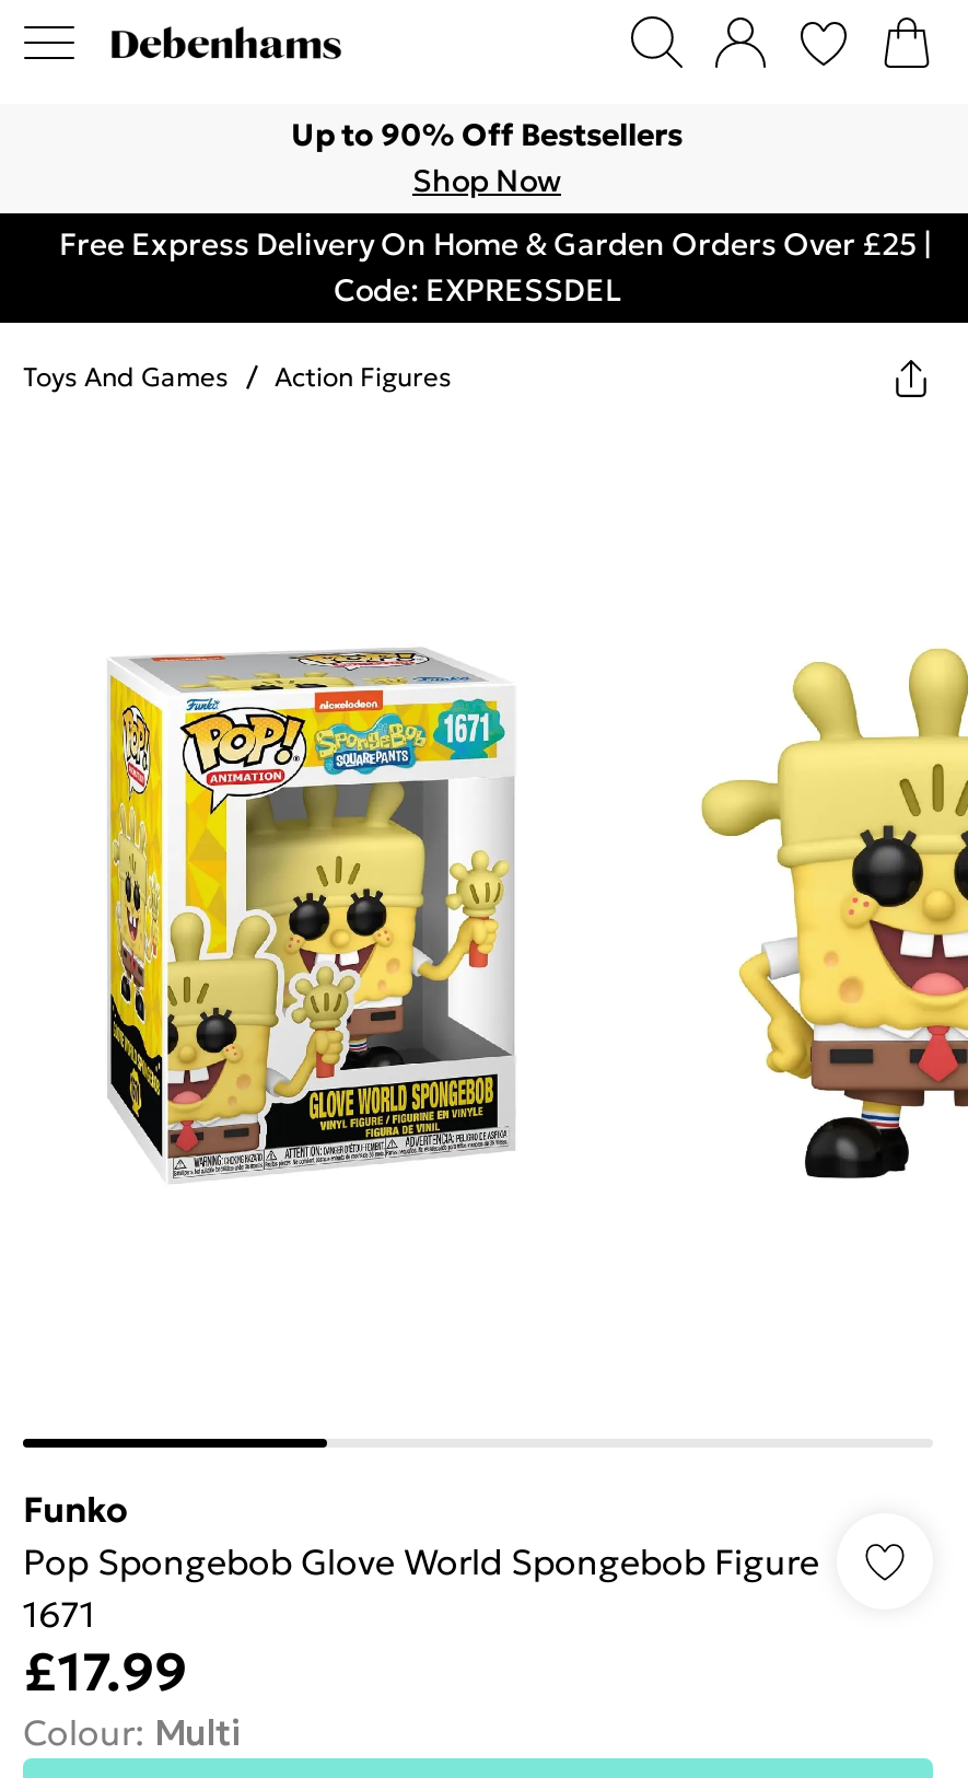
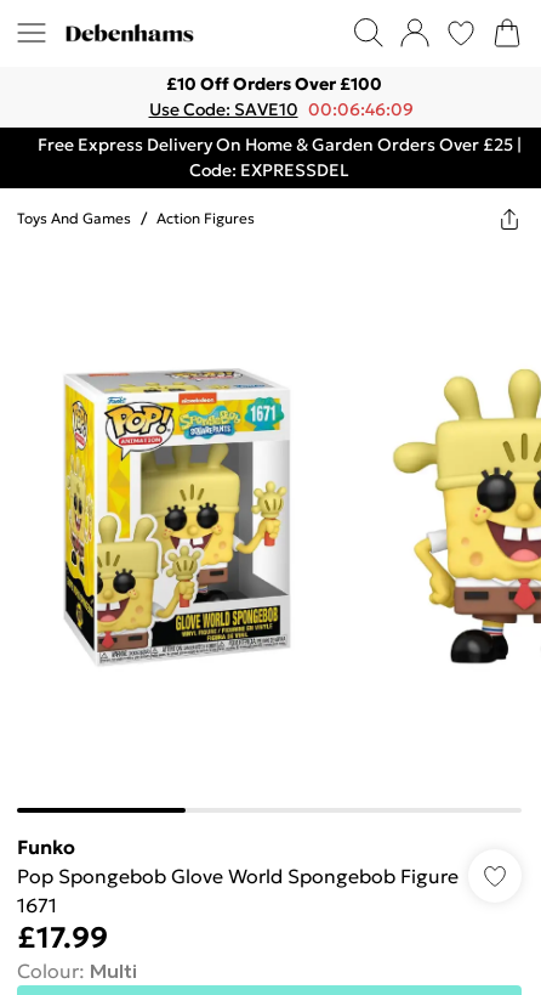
- Up to 90% Off Bestsellers
- Shop Now
+ £10 Off Orders Over £100
+ Use Code: SAVE10 00:06:46:09
